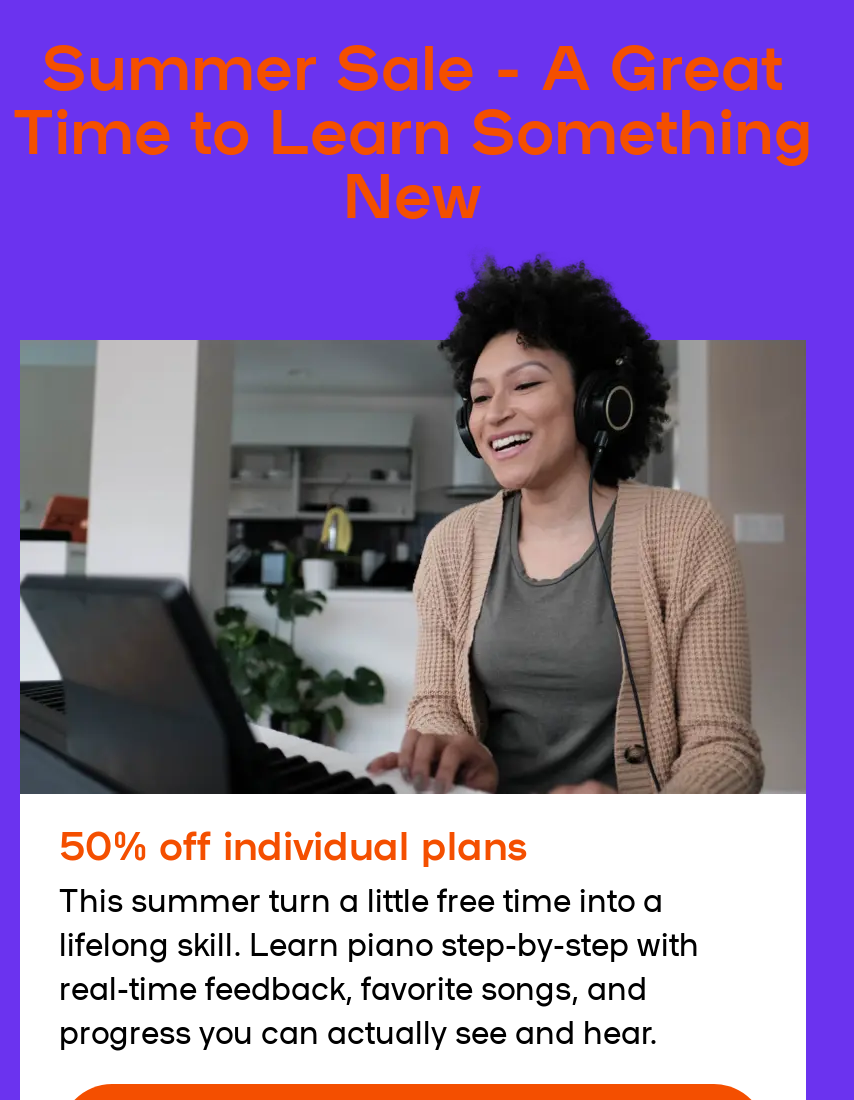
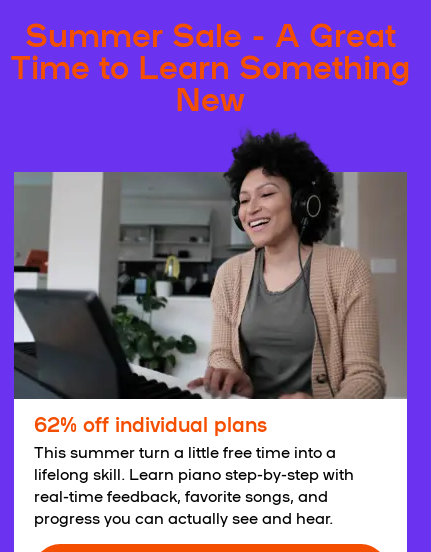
- 50% off individual plans
+ 62% off individual plans
